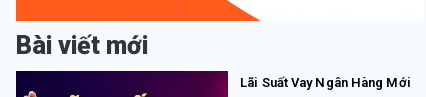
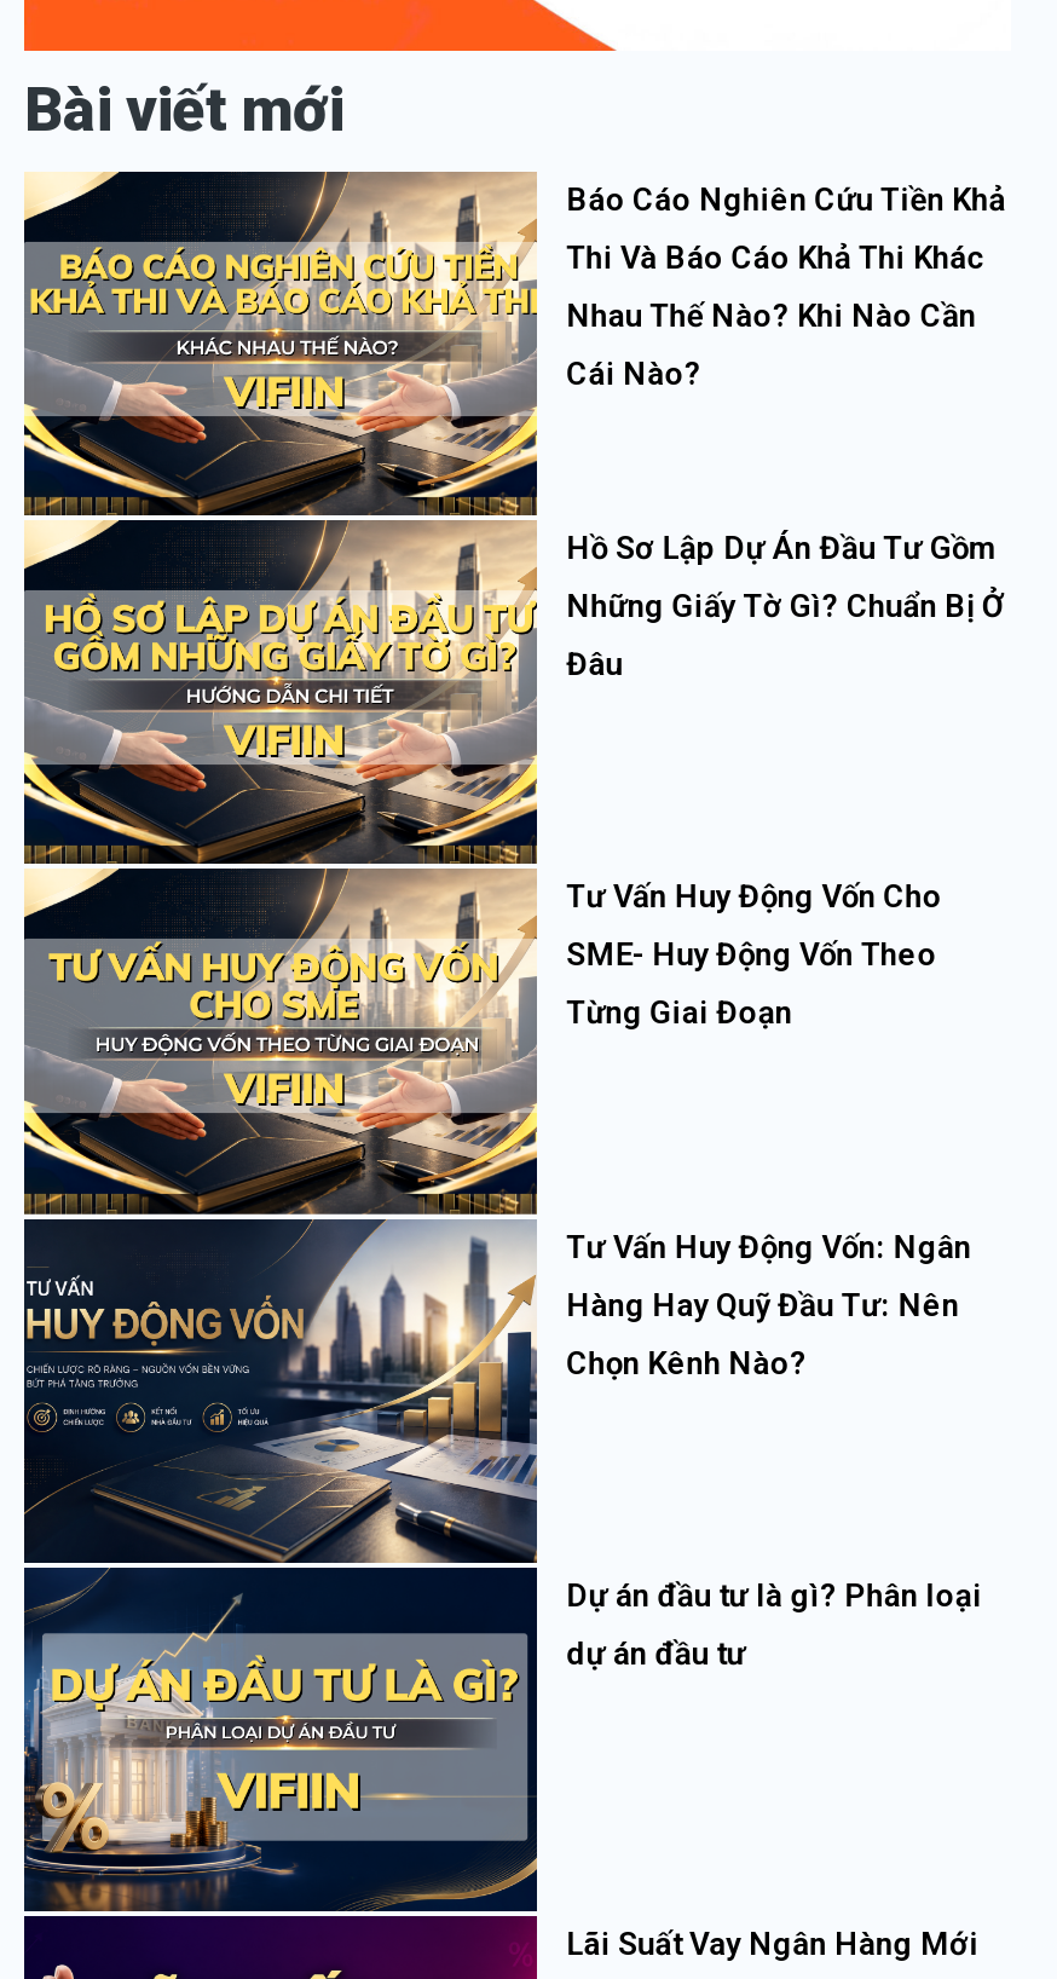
+ [image]
+ Báo Cáo Nghiên Cứu Tiền Khả
+ Thi Và Báo Cáo Khả Thi Khác
+ Nhau Thế Nào? Khi Nào Cần
+ Cái Nào?

+ Hồ Sơ Lập Dự Án Đầu Tư Gồm
+ Những Giấy Tờ Gì? Chuẩn Bị Ở
+ Đâu

+ Tư Vấn Huy Động Vốn Cho
+ SME- Huy Động Vốn Theo
+ Từng Giai Đoạn

+ Tư Vấn Huy Động Vốn: Ngân
+ Hàng Hay Quỹ Đầu Tư: Nên
+ Chọn Kênh Nào?

+ Dự án đầu tư là gì? Phân loại
+ dự án đầu tư
